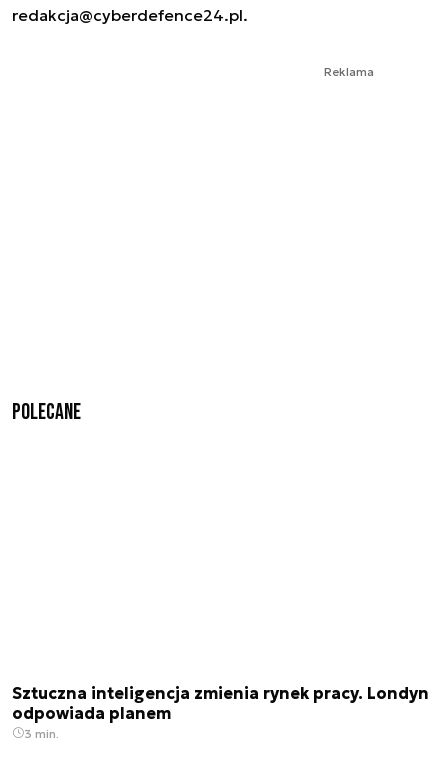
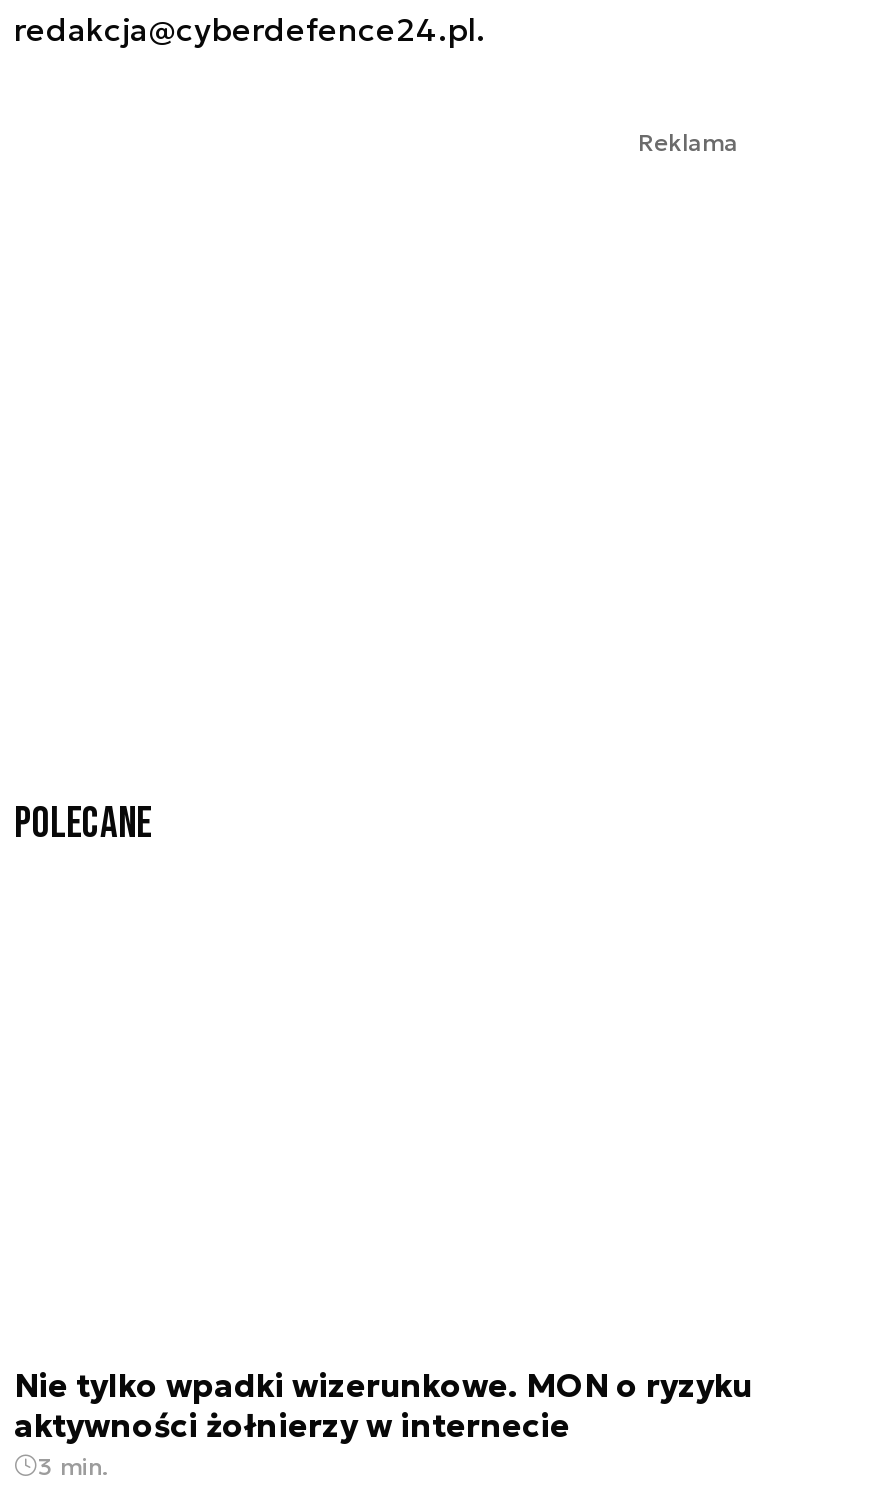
- Sztuczna inteligencja zmienia rynek pracy. Londyn
- odpowiada planem
+ Nie tylko wpadki wizerunkowe. MON o ryzyku
+ aktywności żołnierzy w internecie
